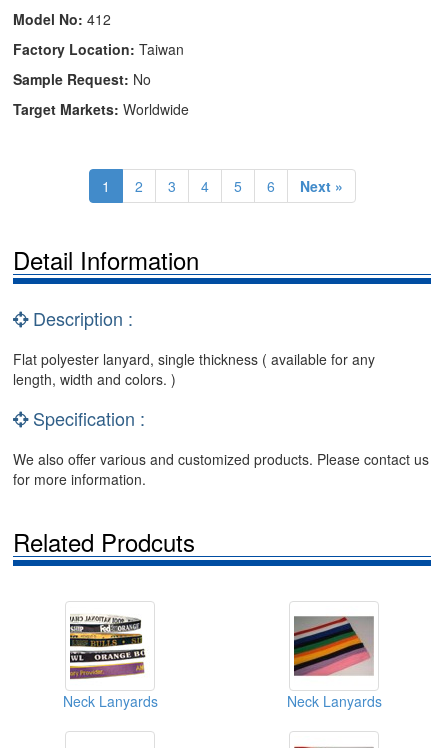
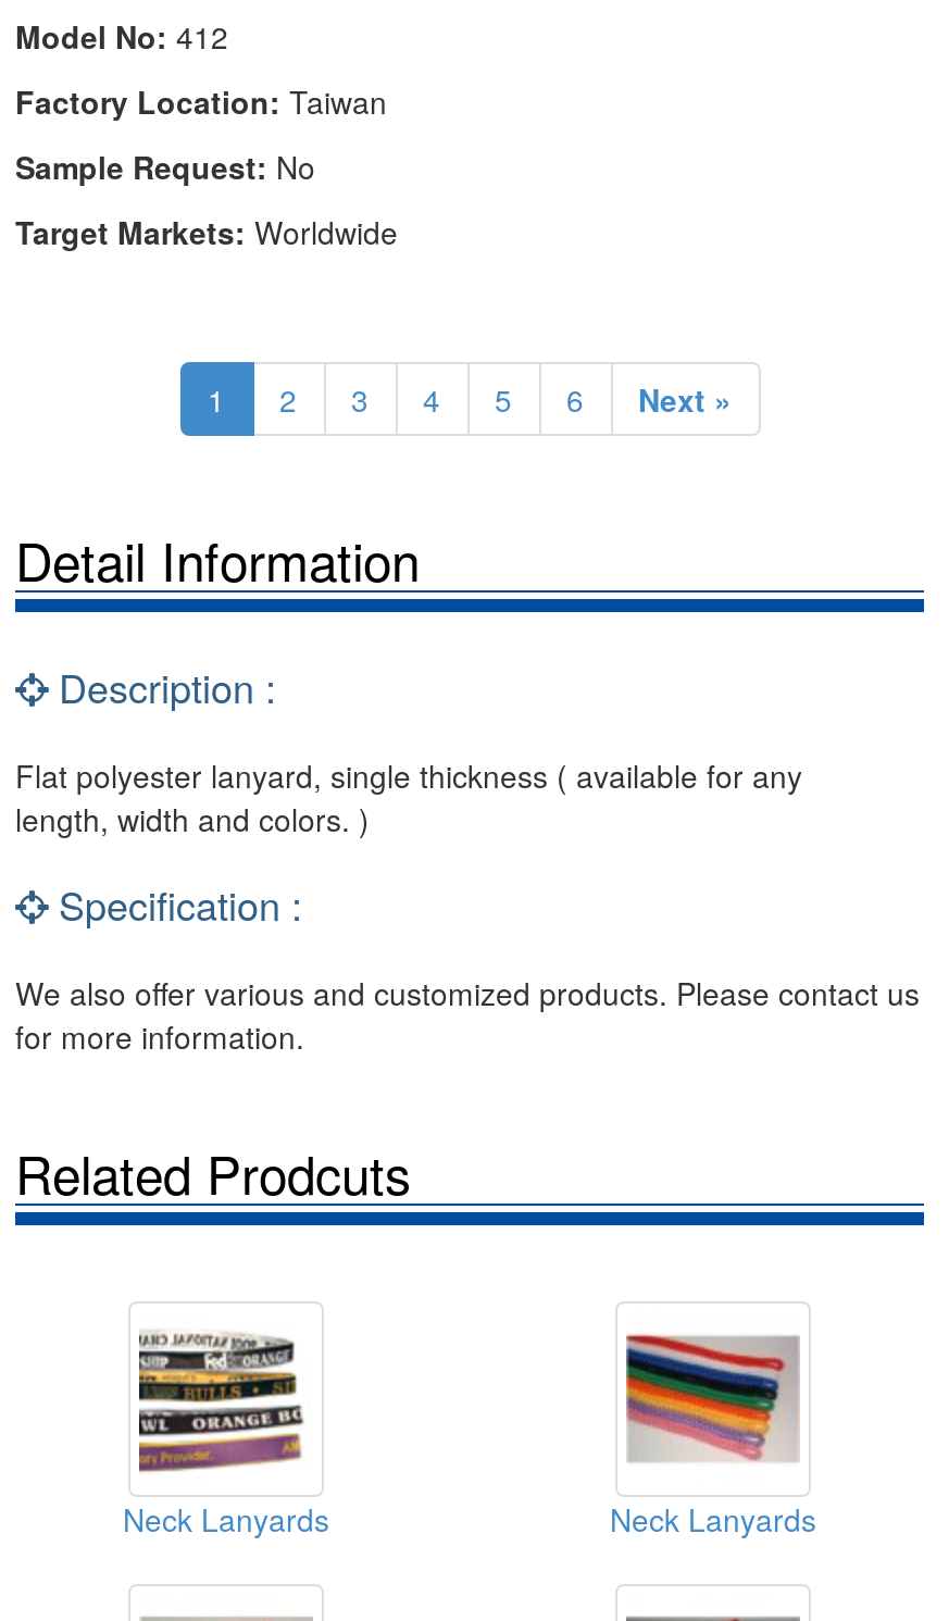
- [image]
+ [image]
